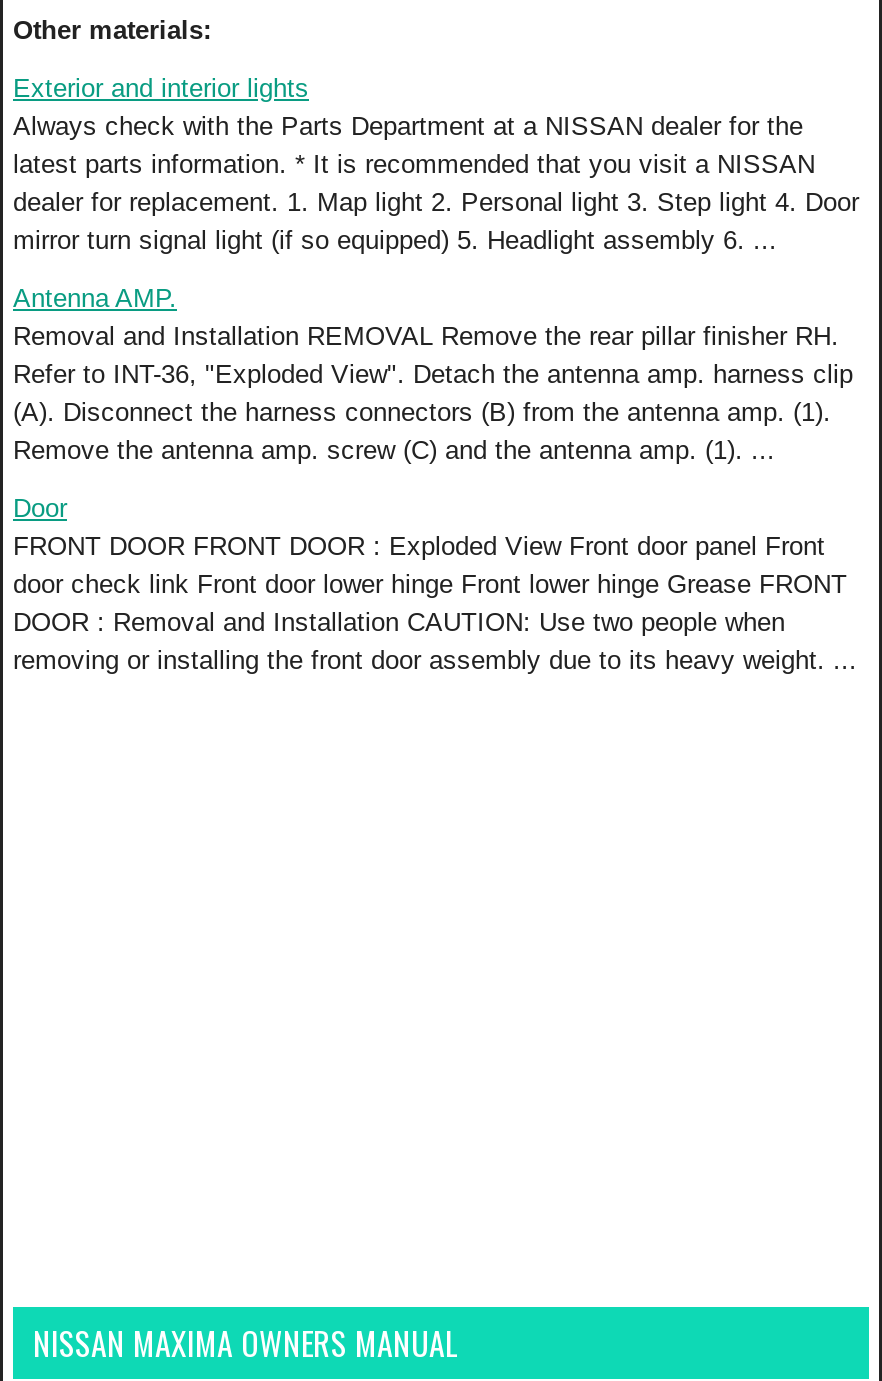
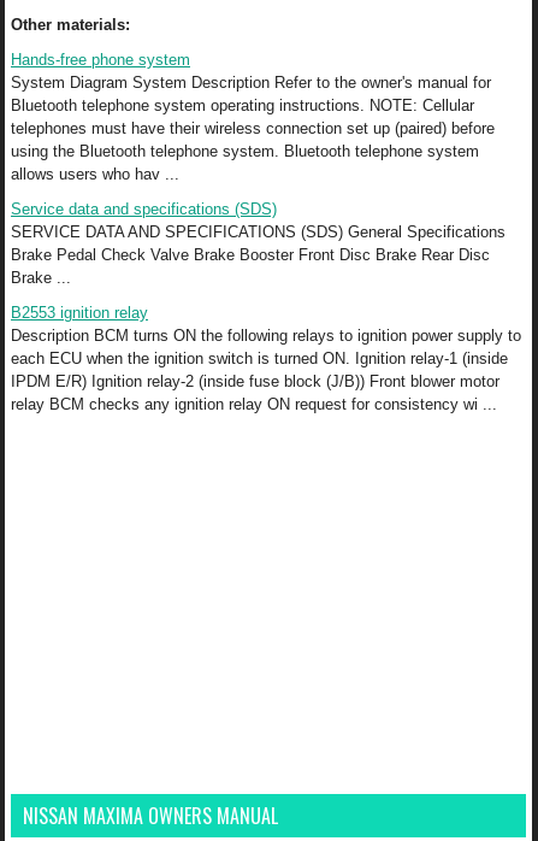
- Exterior and interior lights
- Always check with the Parts Department at a NISSAN dealer for the
- latest parts information. * It is recommended that you visit a NISSAN
- dealer for replacement. 1. Map light 2. Personal light 3. Step light 4. Door
- mirror turn signal light (if so equipped) 5. Headlight assembly 6. ...
+ Hands-free phone system
+ System Diagram System Description Refer to the owner's manual for
+ Bluetooth telephone system operating instructions. NOTE: Cellular
+ telephones must have their wireless connection set up (paired) before
+ using the Bluetooth telephone system. Bluetooth telephone system
+ allows users who hav ...

- Antenna AMP.
- Removal and Installation REMOVAL Remove the rear pillar finisher RH.
- Refer to INT-36, "Exploded View". Detach the antenna amp. harness clip
- (A). Disconnect the harness connectors (B) from the antenna amp. (1).
- Remove the antenna amp. screw (C) and the antenna amp. (1). ...
+ Service data and specifications (SDS)
+ SERVICE DATA AND SPECIFICATIONS (SDS) General Specifications
+ Brake Pedal Check Valve Brake Booster Front Disc Brake Rear Disc
+ Brake ...

- Door
- FRONT DOOR FRONT DOOR : Exploded View Front door panel Front
- door check link Front door lower hinge Front lower hinge Grease FRONT
- DOOR : Removal and Installation CAUTION: Use two people when
- removing or installing the front door assembly due to its heavy weight. ...
+ B2553 ignition relay
+ Description BCM turns ON the following relays to ignition power supply to
+ each ECU when the ignition switch is turned ON. Ignition relay-1 (inside
+ IPDM E/R) Ignition relay-2 (inside fuse block (J/B)) Front blower motor
+ relay BCM checks any ignition relay ON request for consistency wi ...
